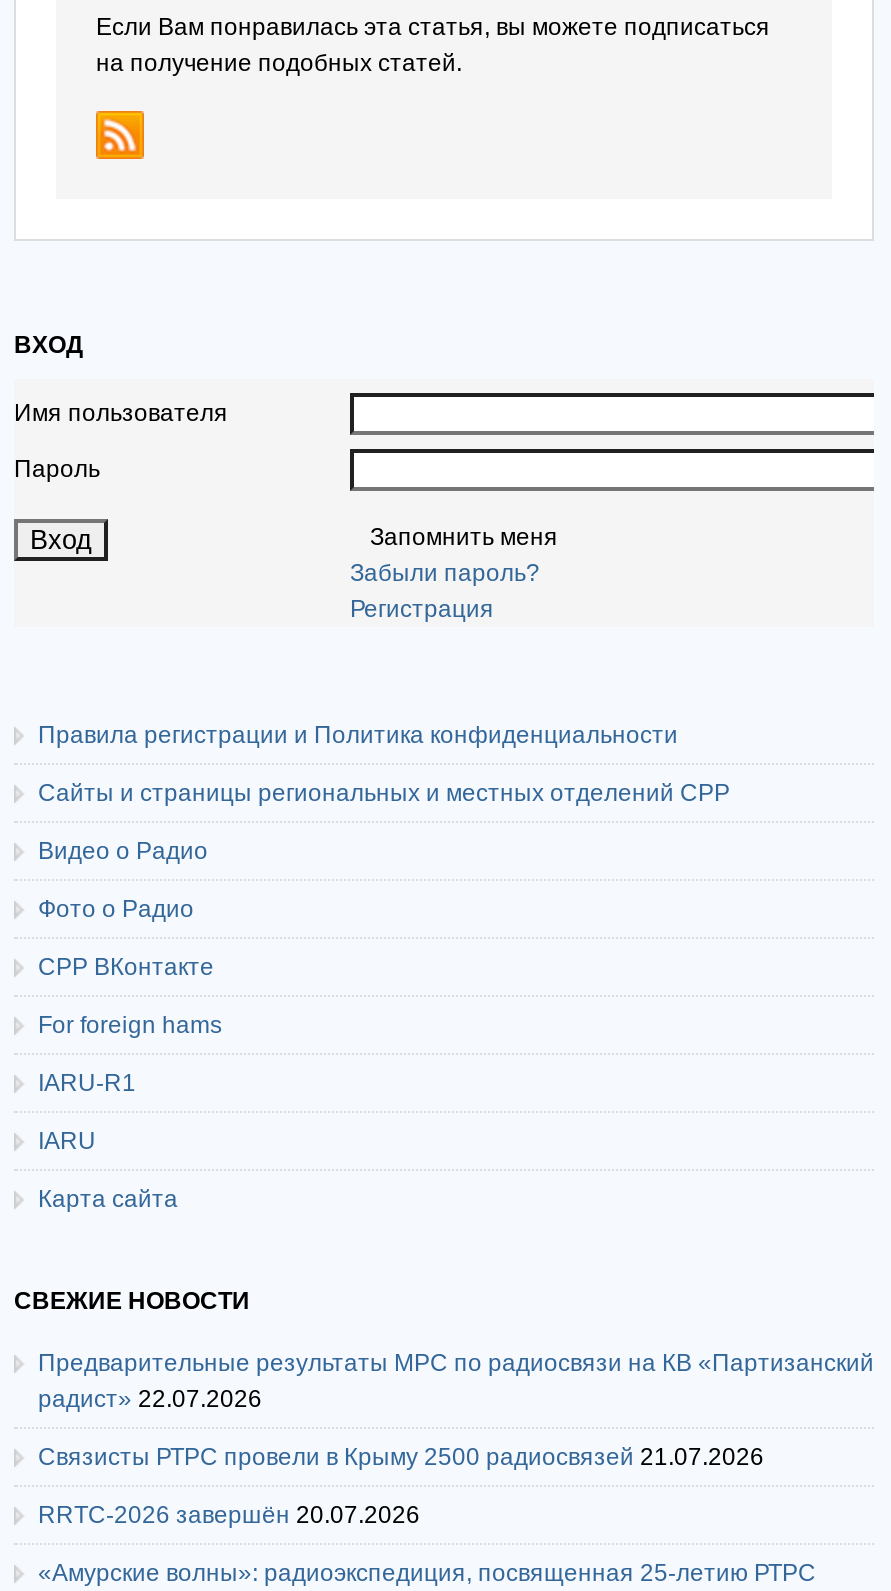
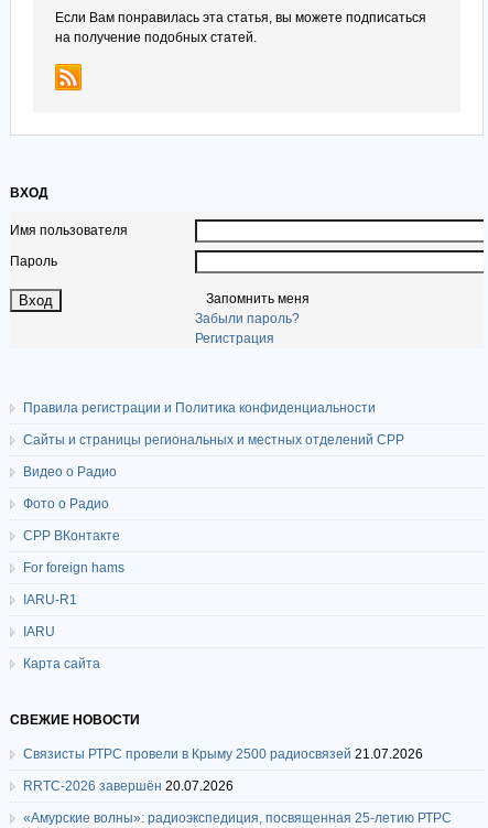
- Предварительные результаты МРС по радиосвязи на КВ «Партизанский
- радист» 22.07.2026
